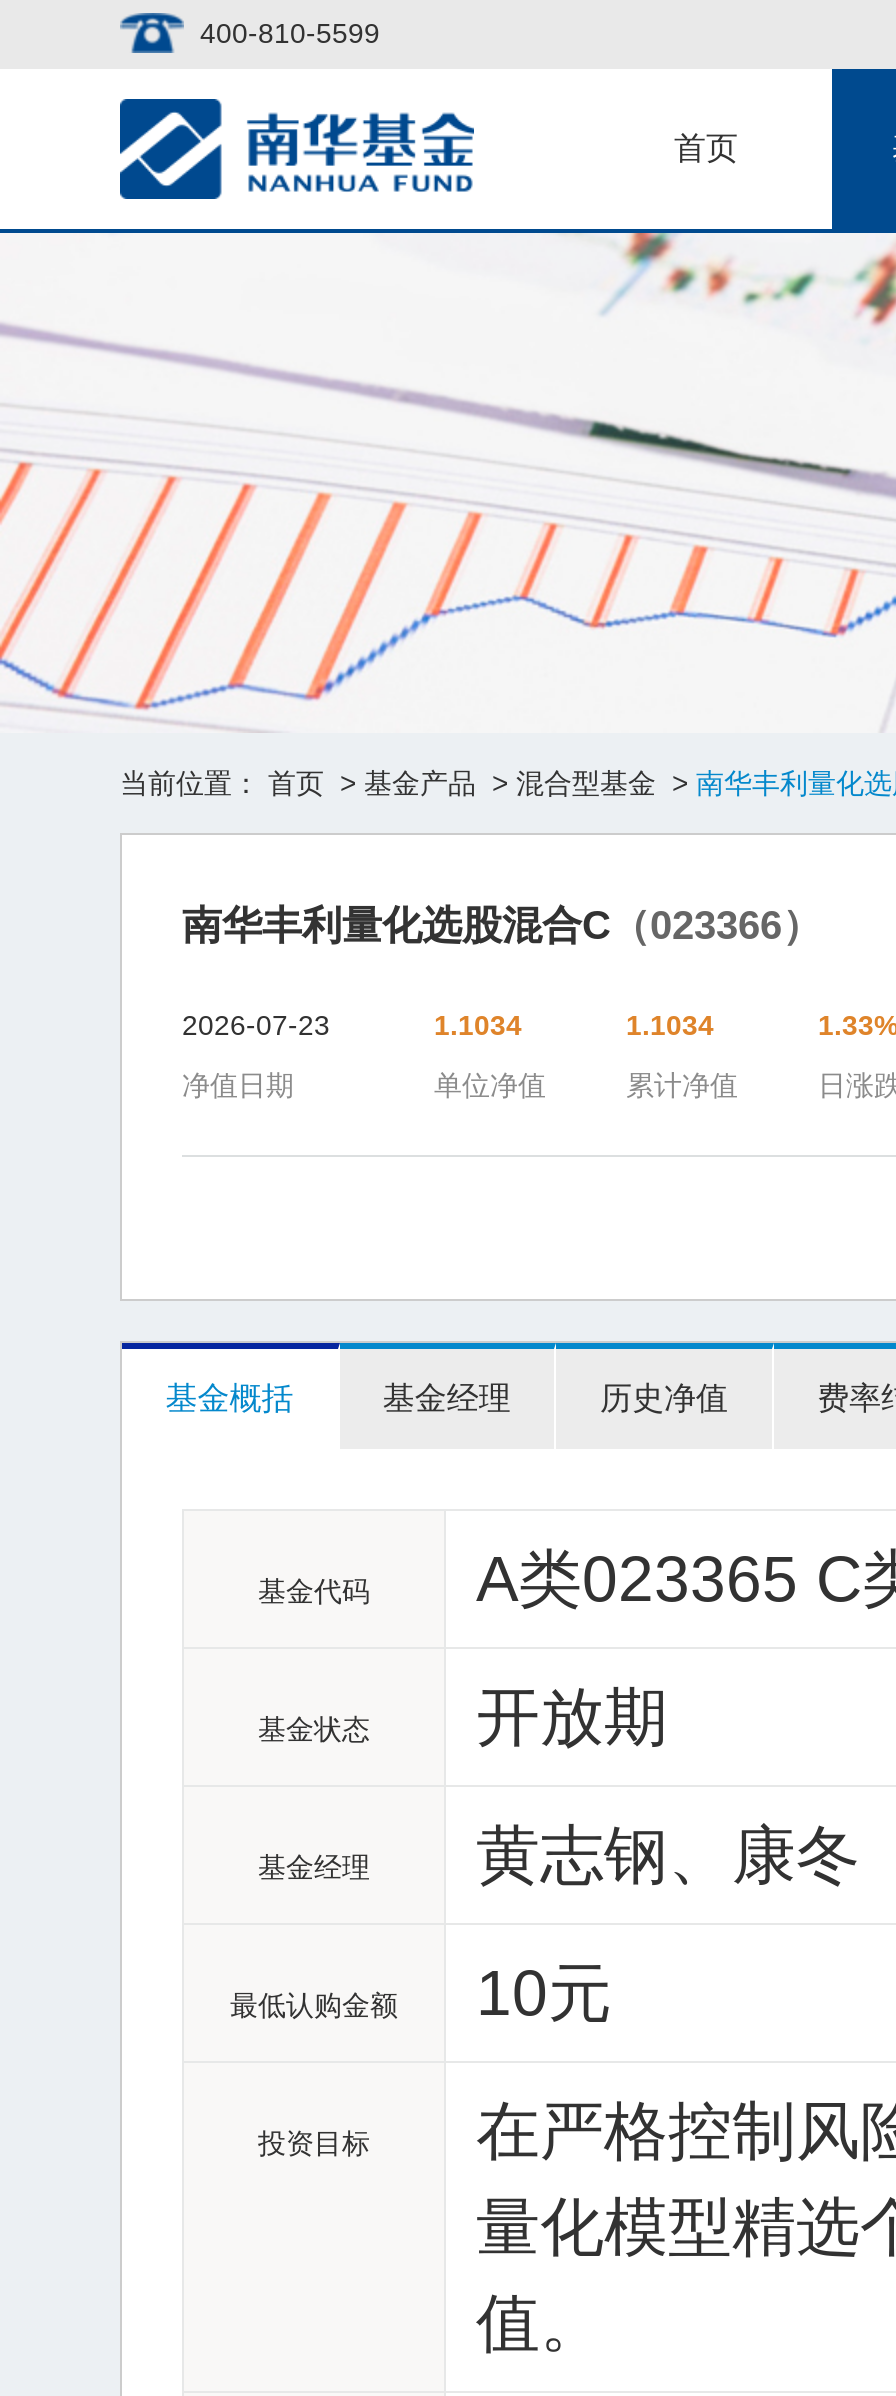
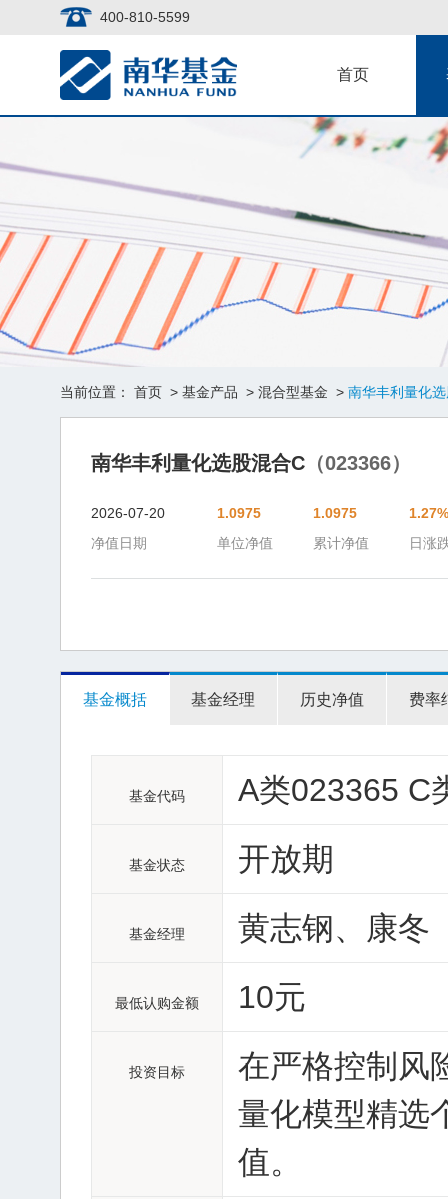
- 2026-07-23
+ 2026-07-20

- 1.1034
+ 1.0975

- 1.1034
+ 1.0975

- 1.33%
+ 1.27%
